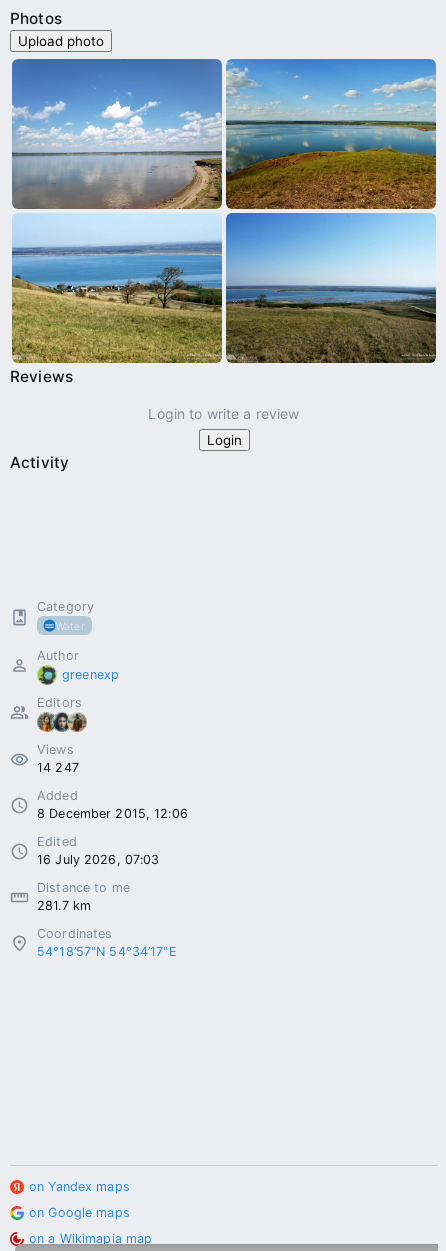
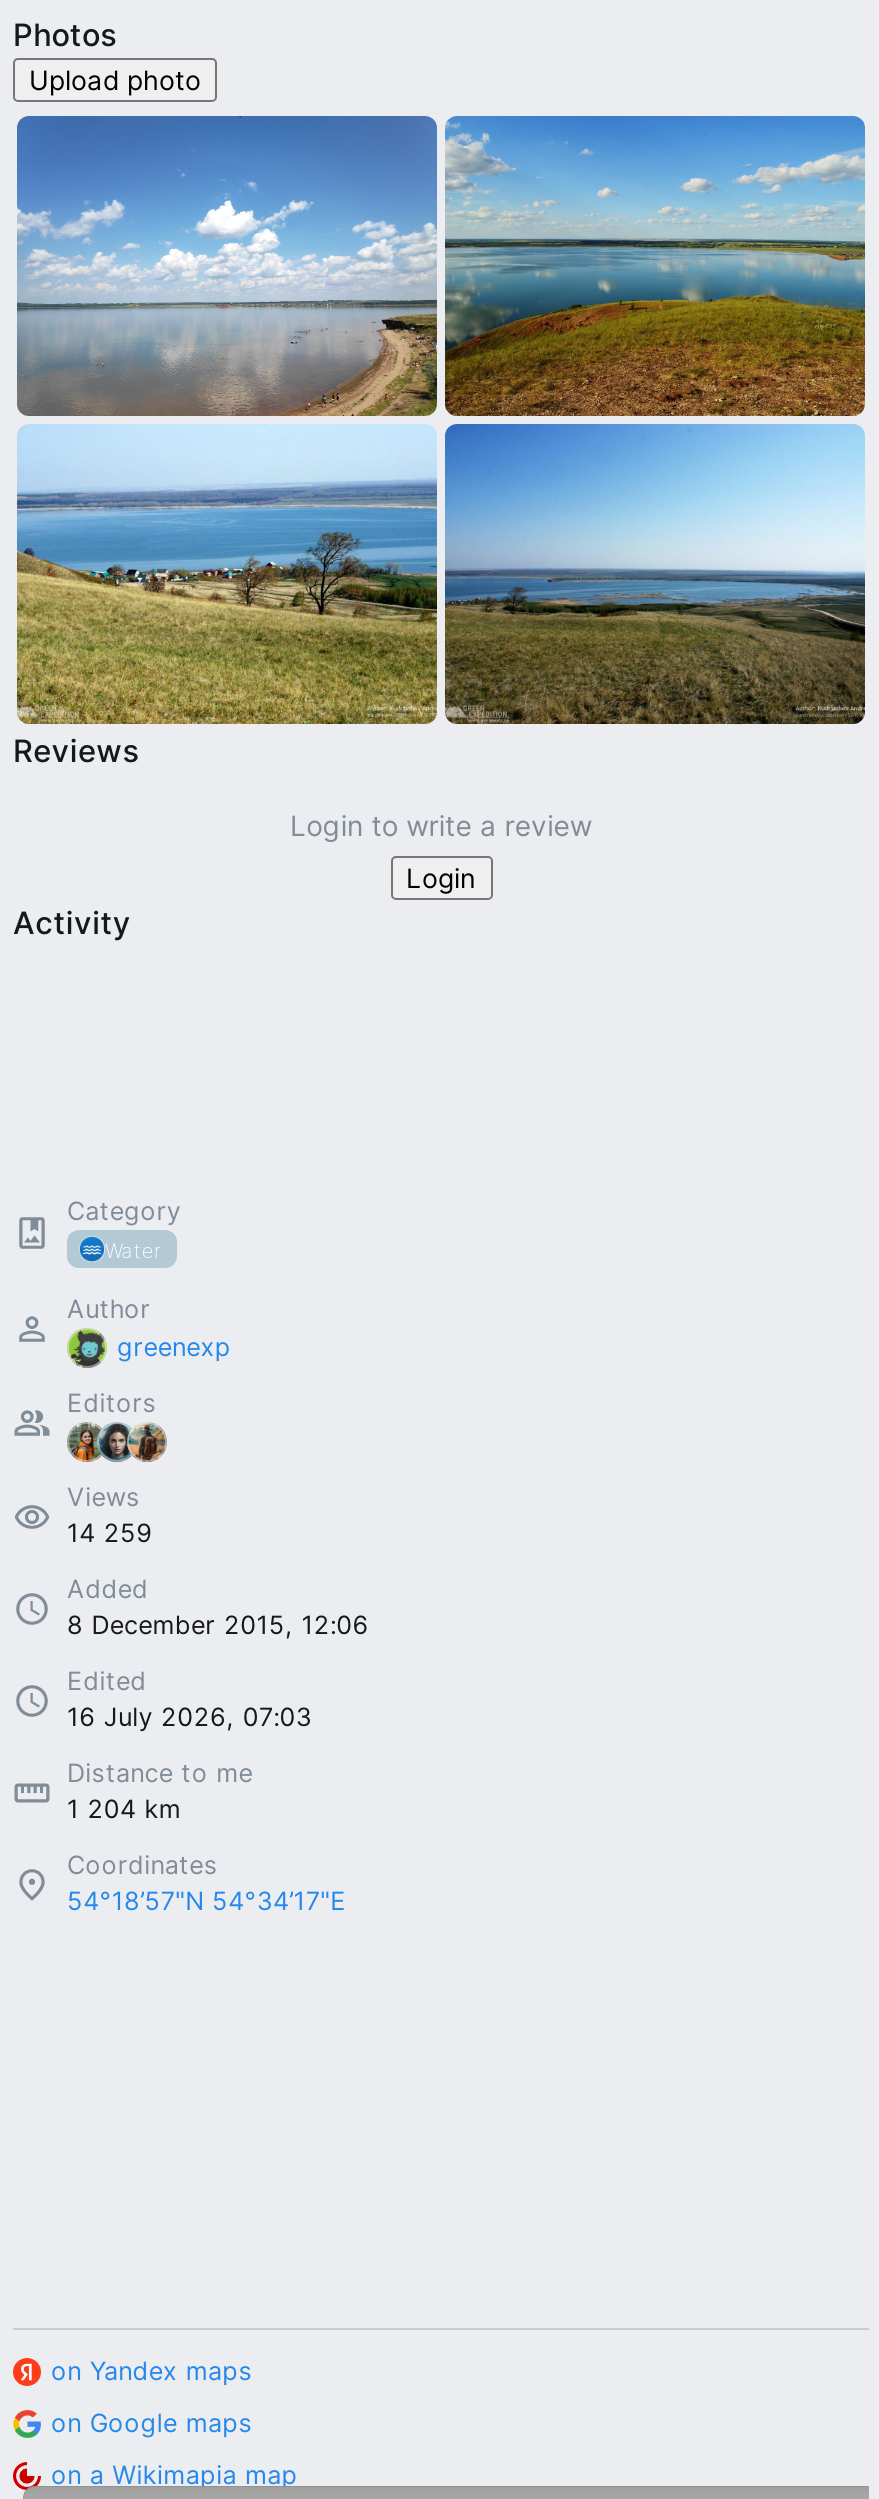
- 14 247
+ 14 259

- 281.7 km
+ 1 204 km
